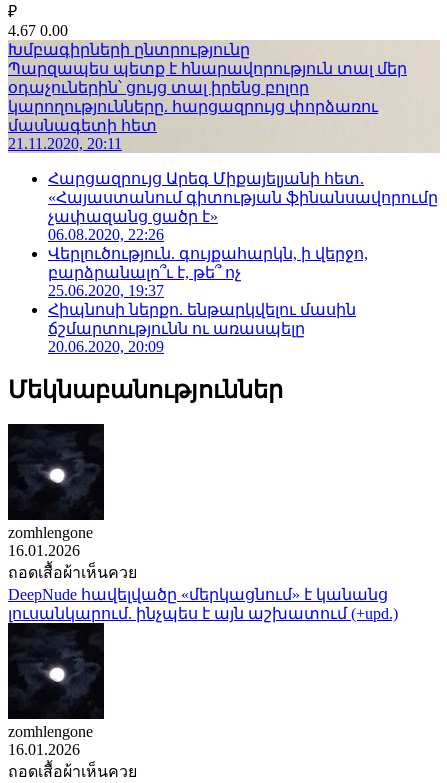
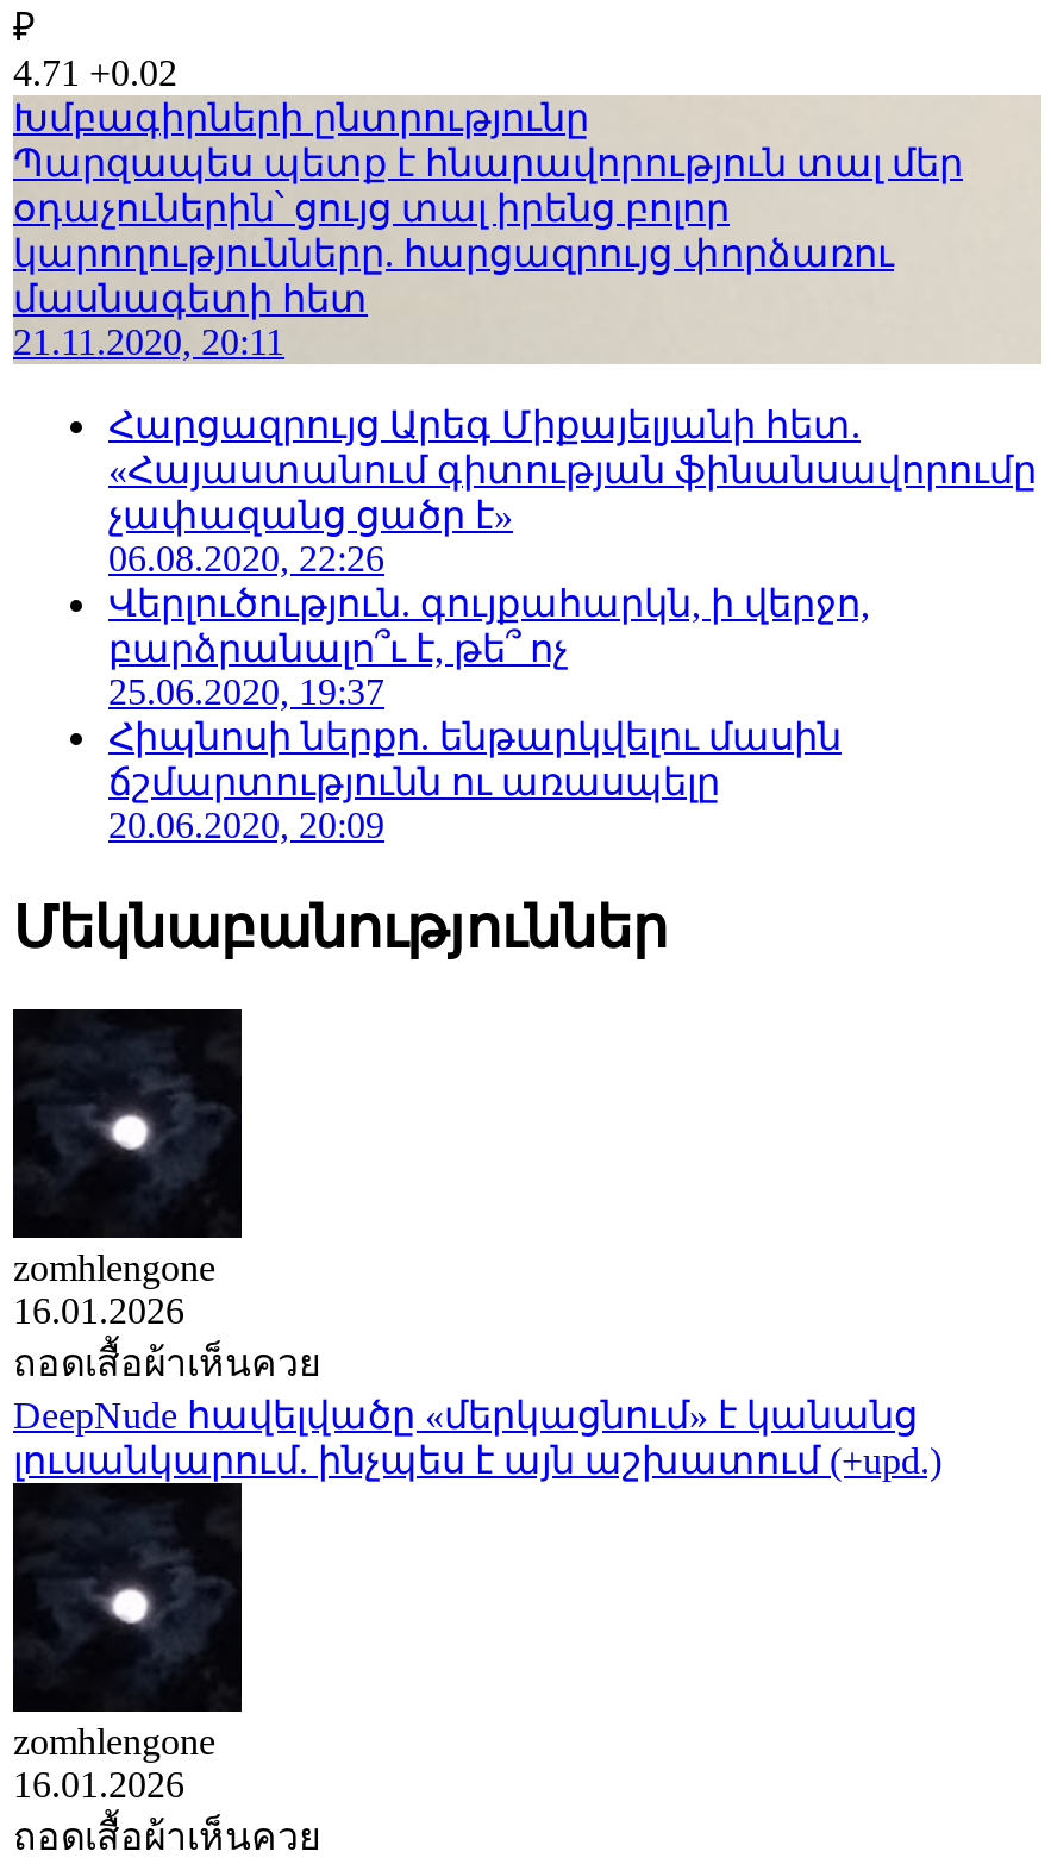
- 4.67 0.00
+ 4.71 +0.02
